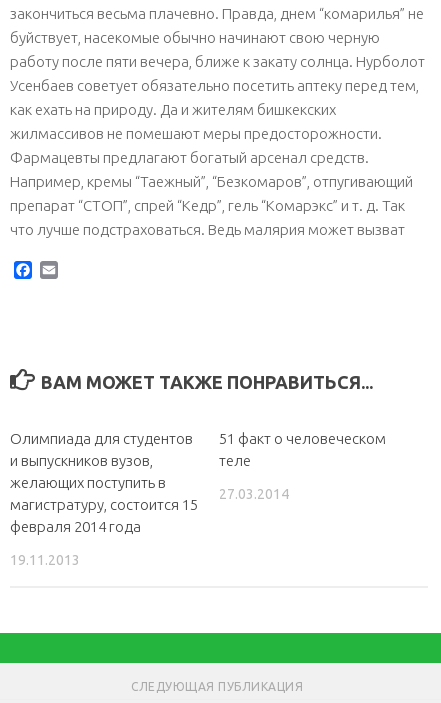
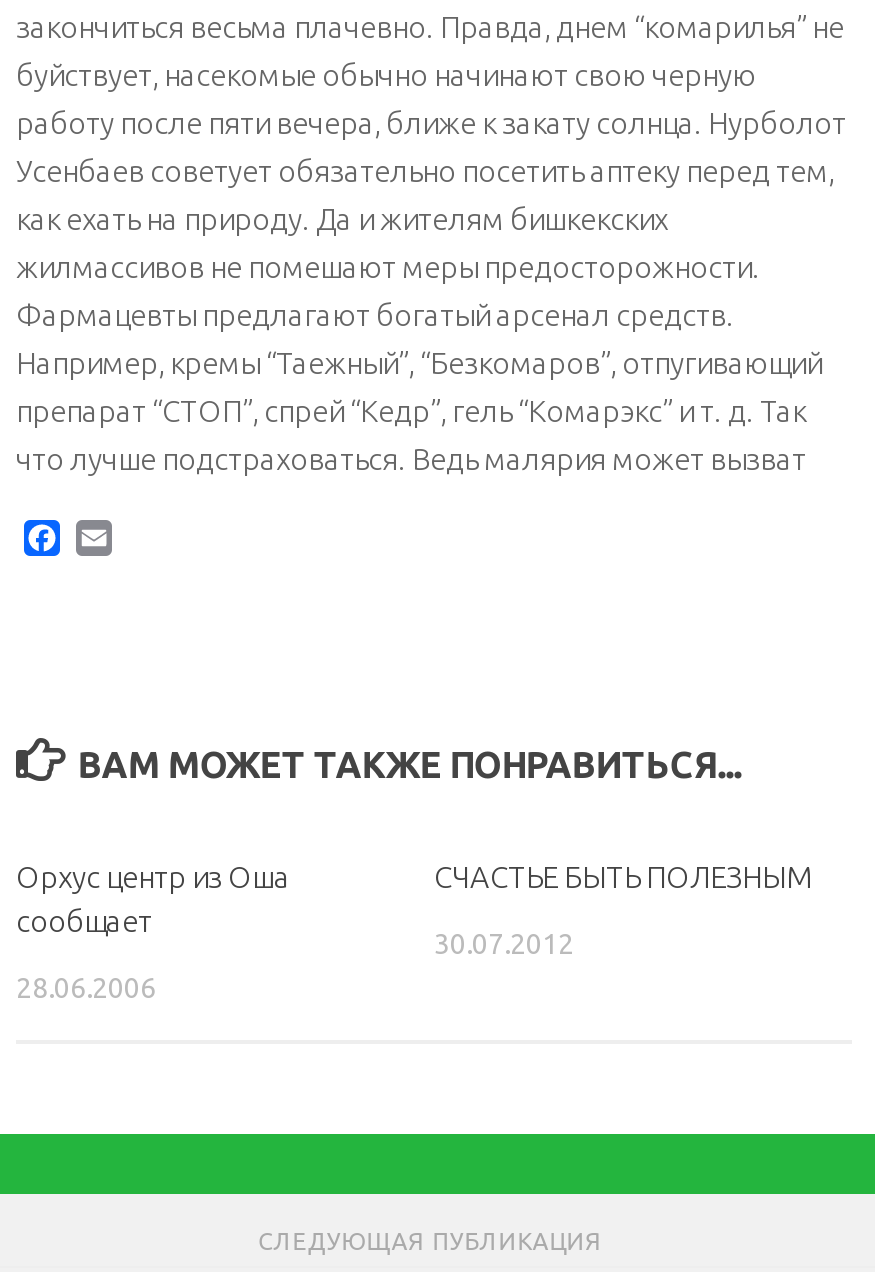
- Олимпиада для студентов
- и выпускников вузов,
- желающих поступить в
- магистратуру, состоится 15
- февраля 2014 года
+ Орхус центр из Оша
+ сообщает

- 51 факт о человеческом
- теле
+ СЧАСТЬЕ БЫТЬ ПОЛЕЗНЫМ

- 27.03.2014
+ 30.07.2012

- 19.11.2013
+ 28.06.2006
